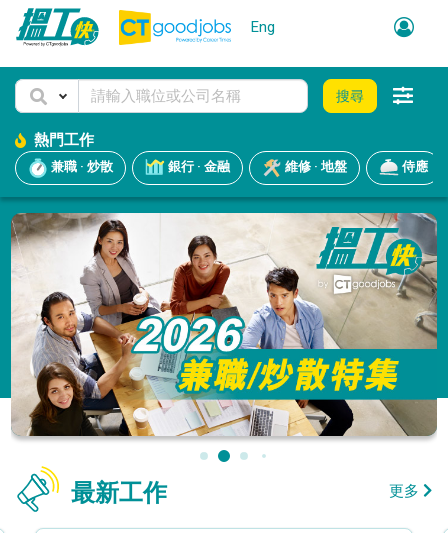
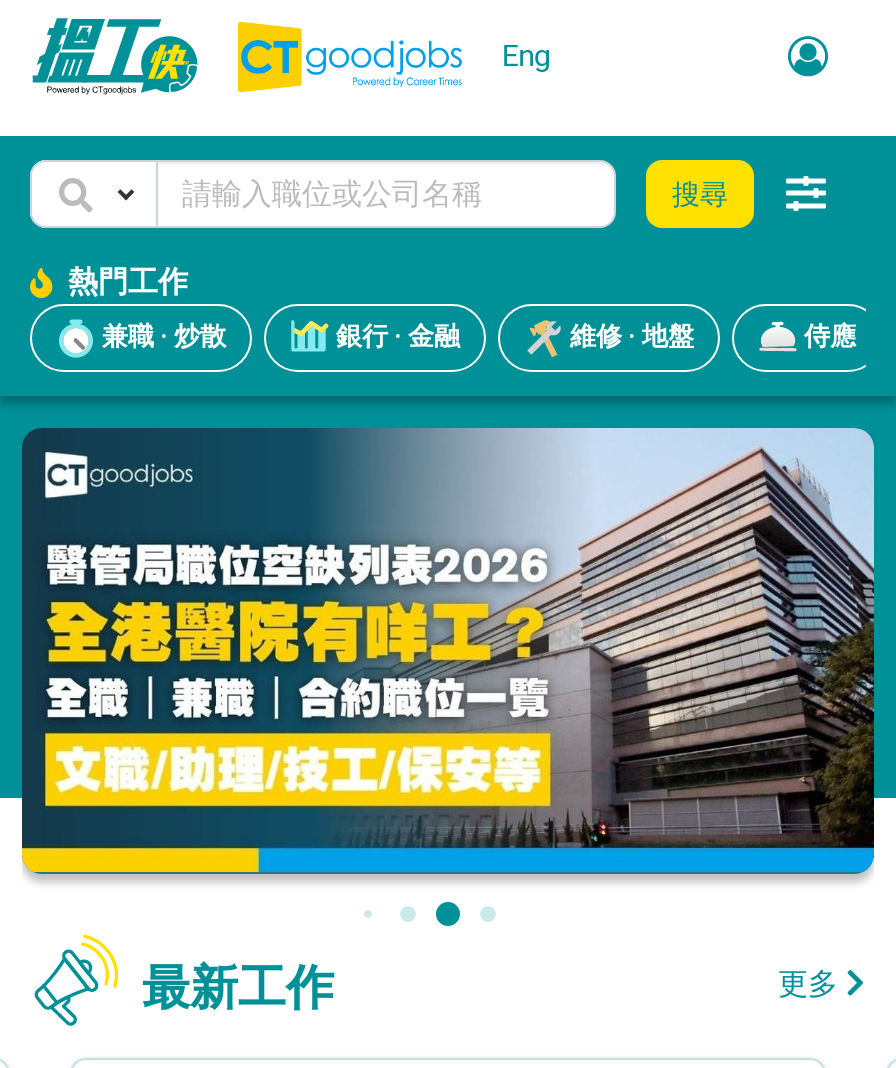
- [image]
+ [image]
